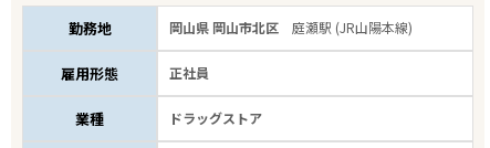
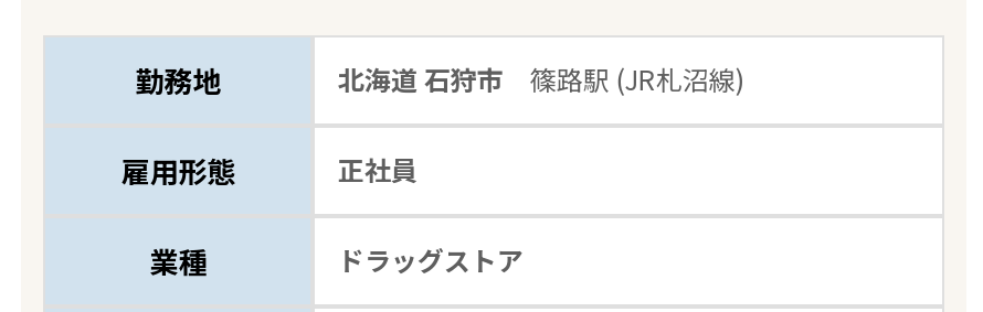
- 岡山県 岡山市北区庭瀬駅 (JR山陽本線)
+ 北海道 石狩市篠路駅 (JR札沼線)
